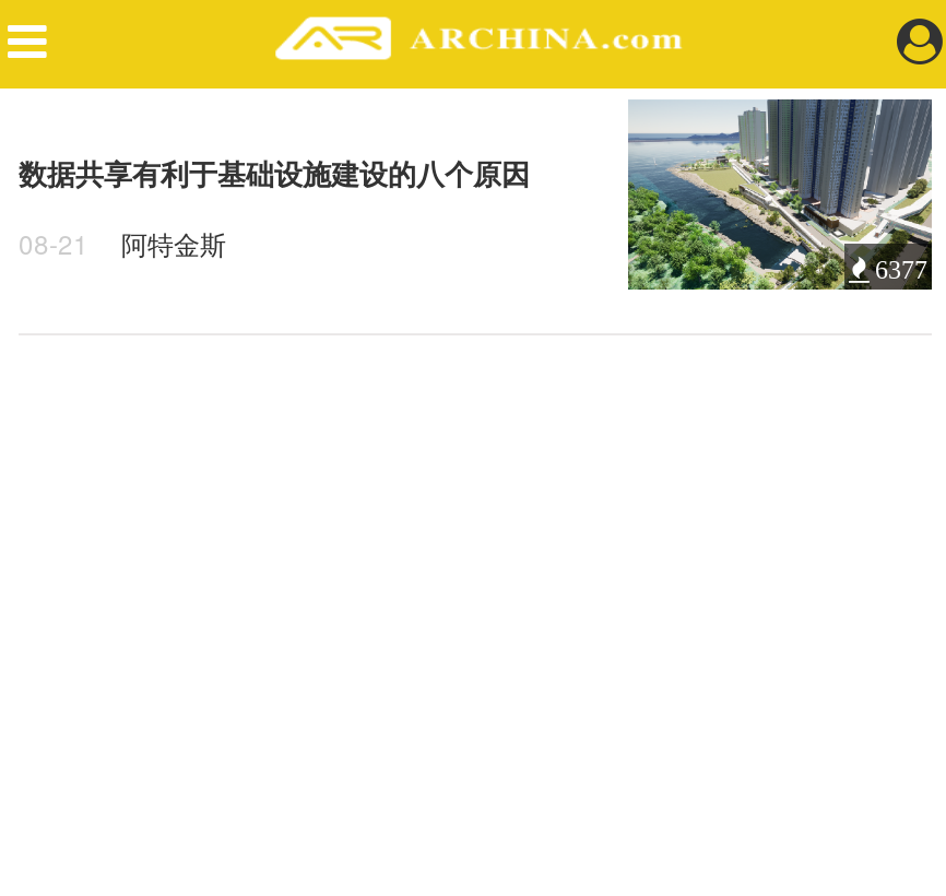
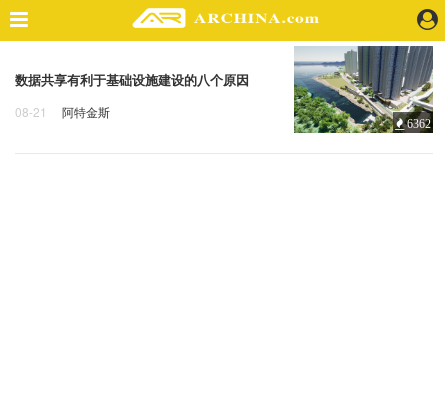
- 6377
+ 6362
